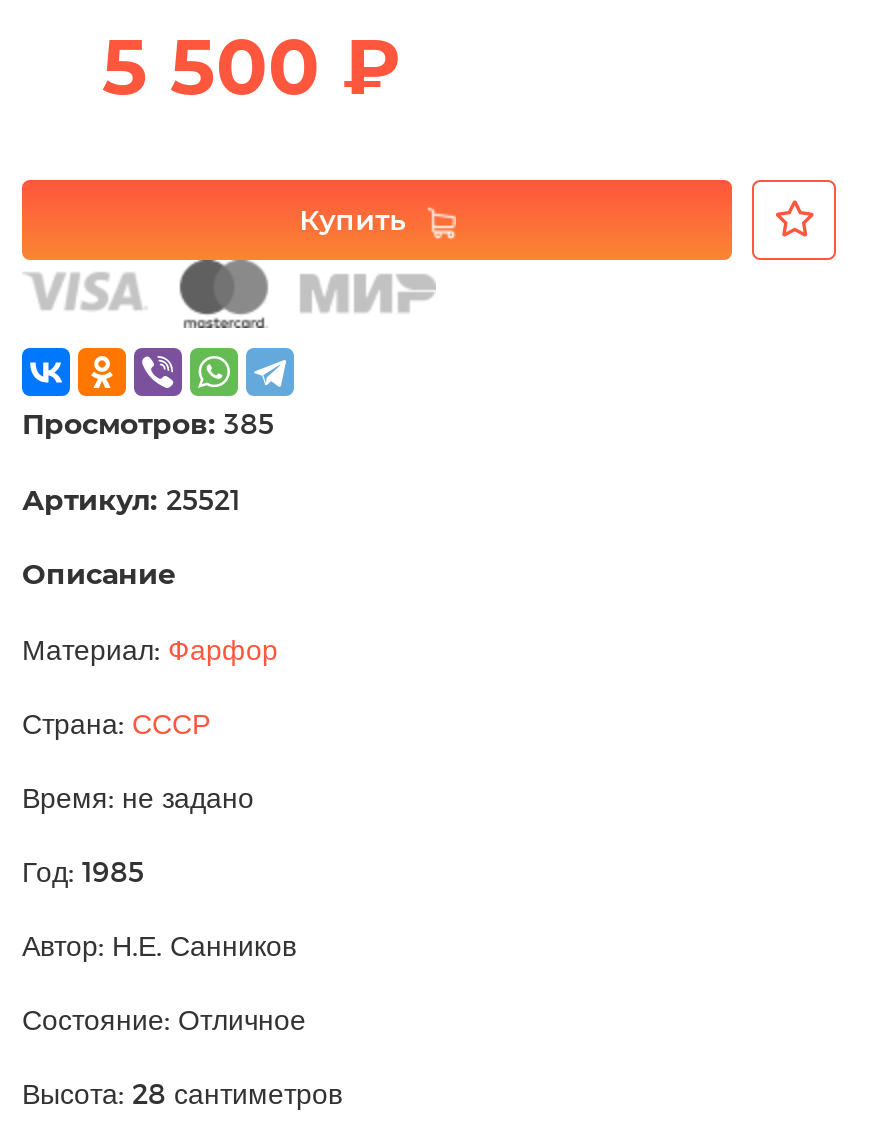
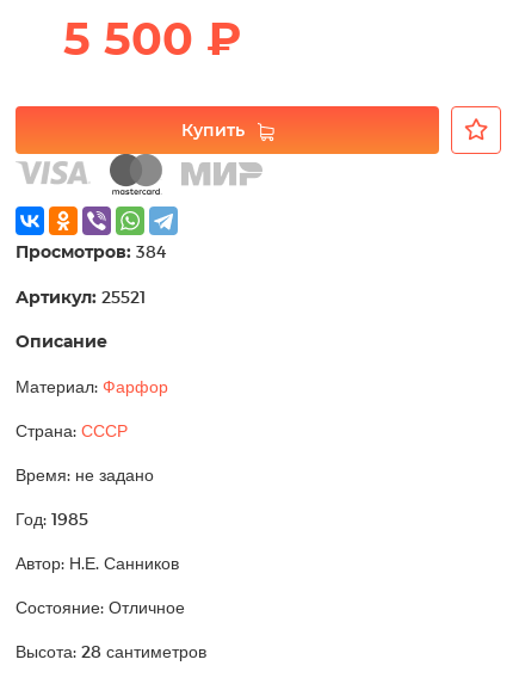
- Просмотров: 385
+ Просмотров: 384
